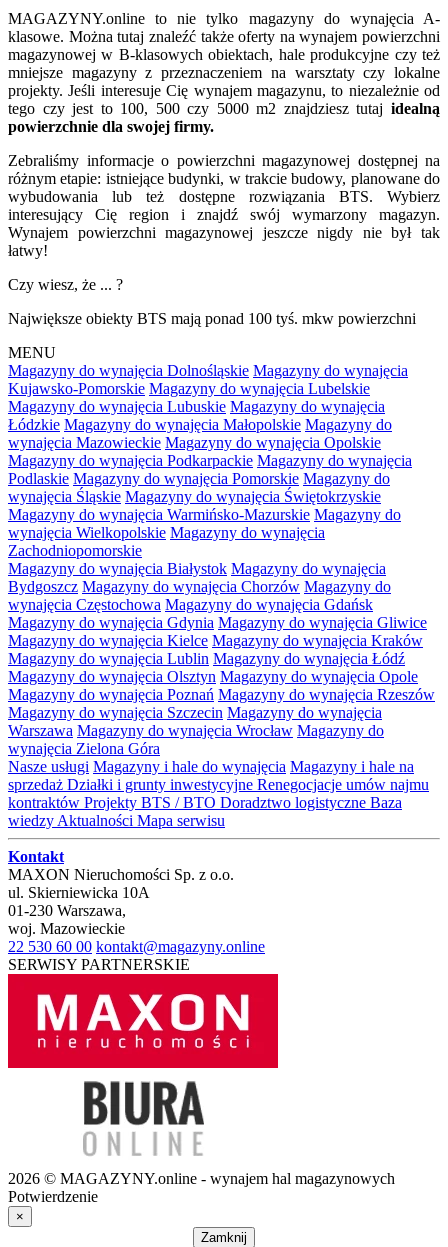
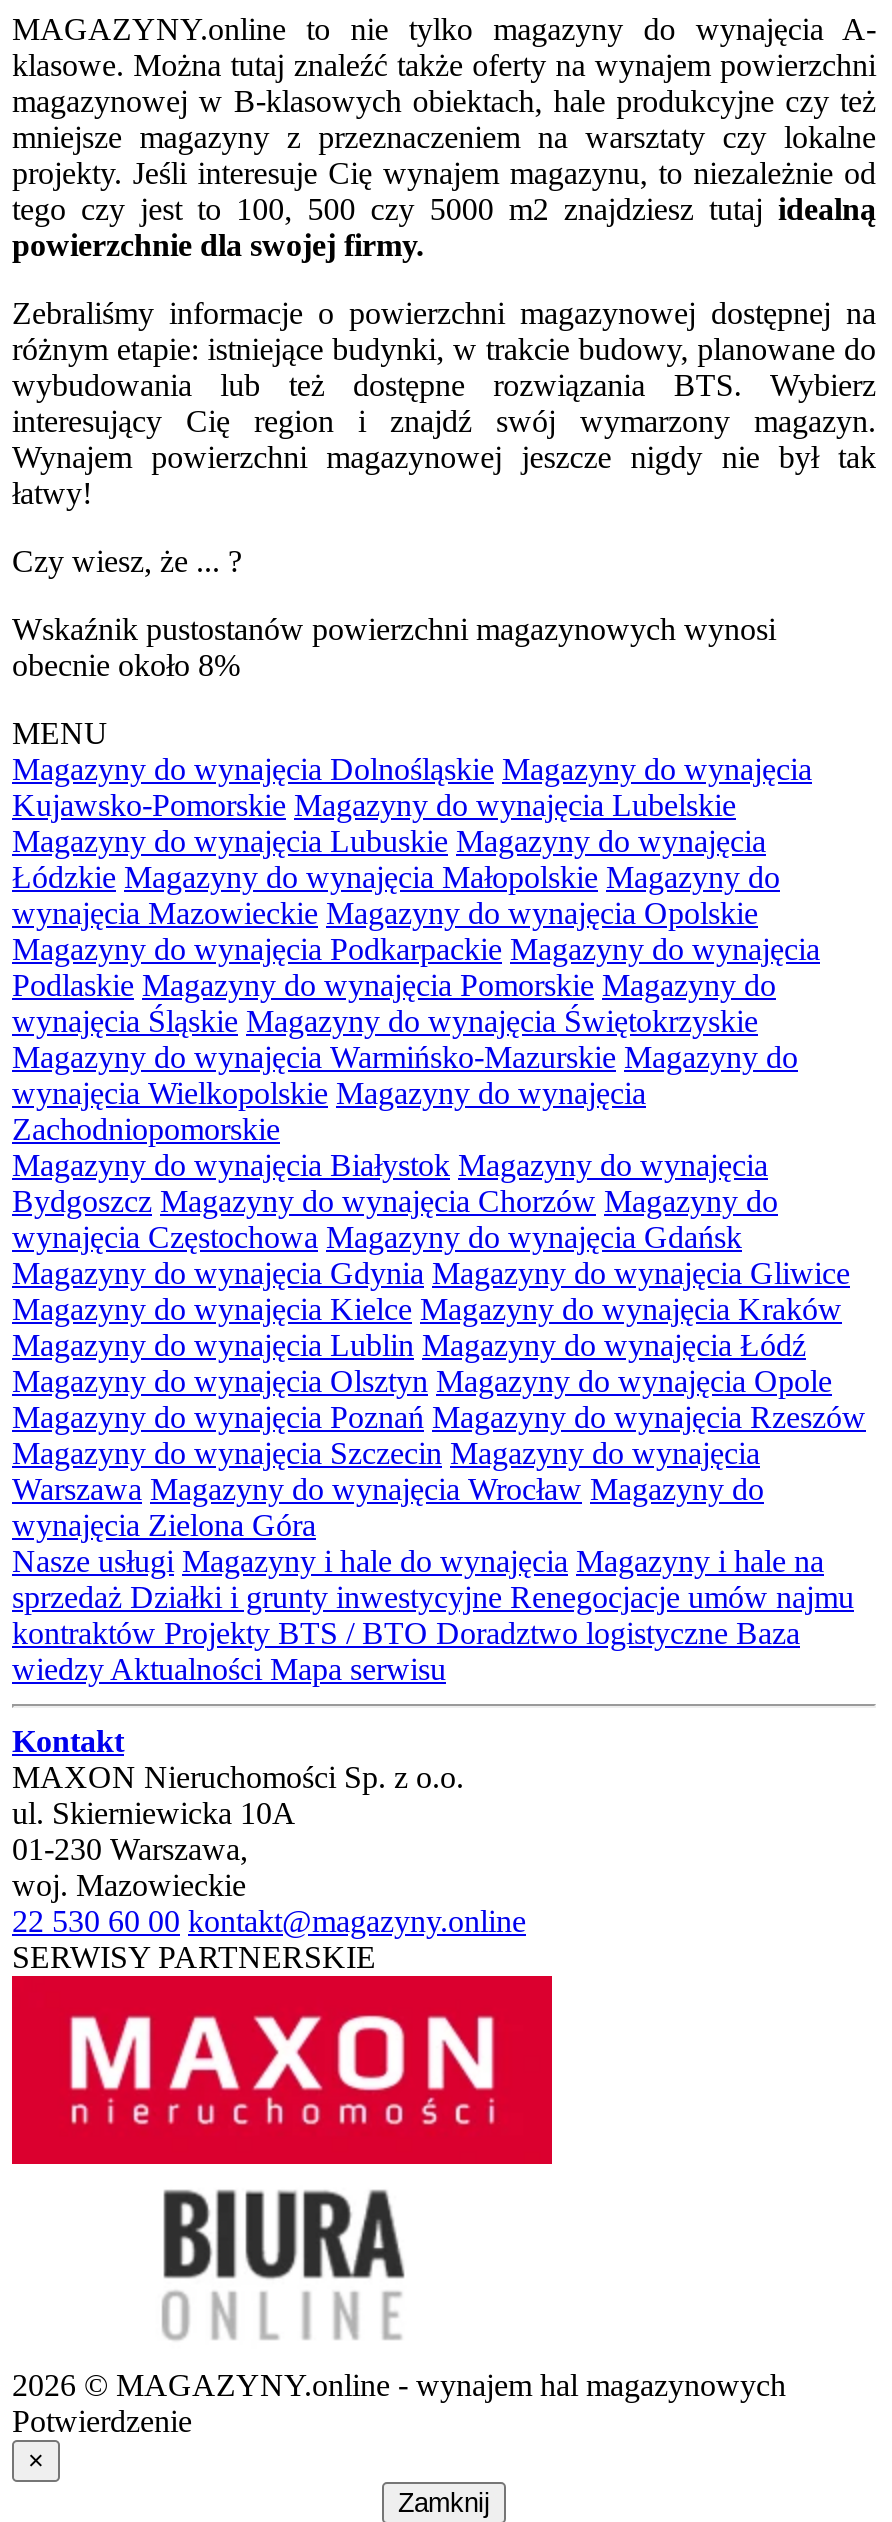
- Największe obiekty BTS mają ponad 100 tyś. mkw powierzchni
+ Wskaźnik pustostanów powierzchni magazynowych wynosi
+ obecnie około 8%
